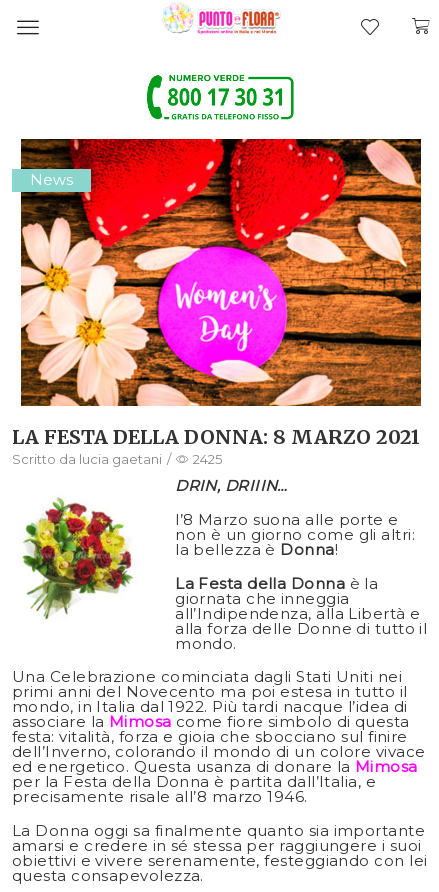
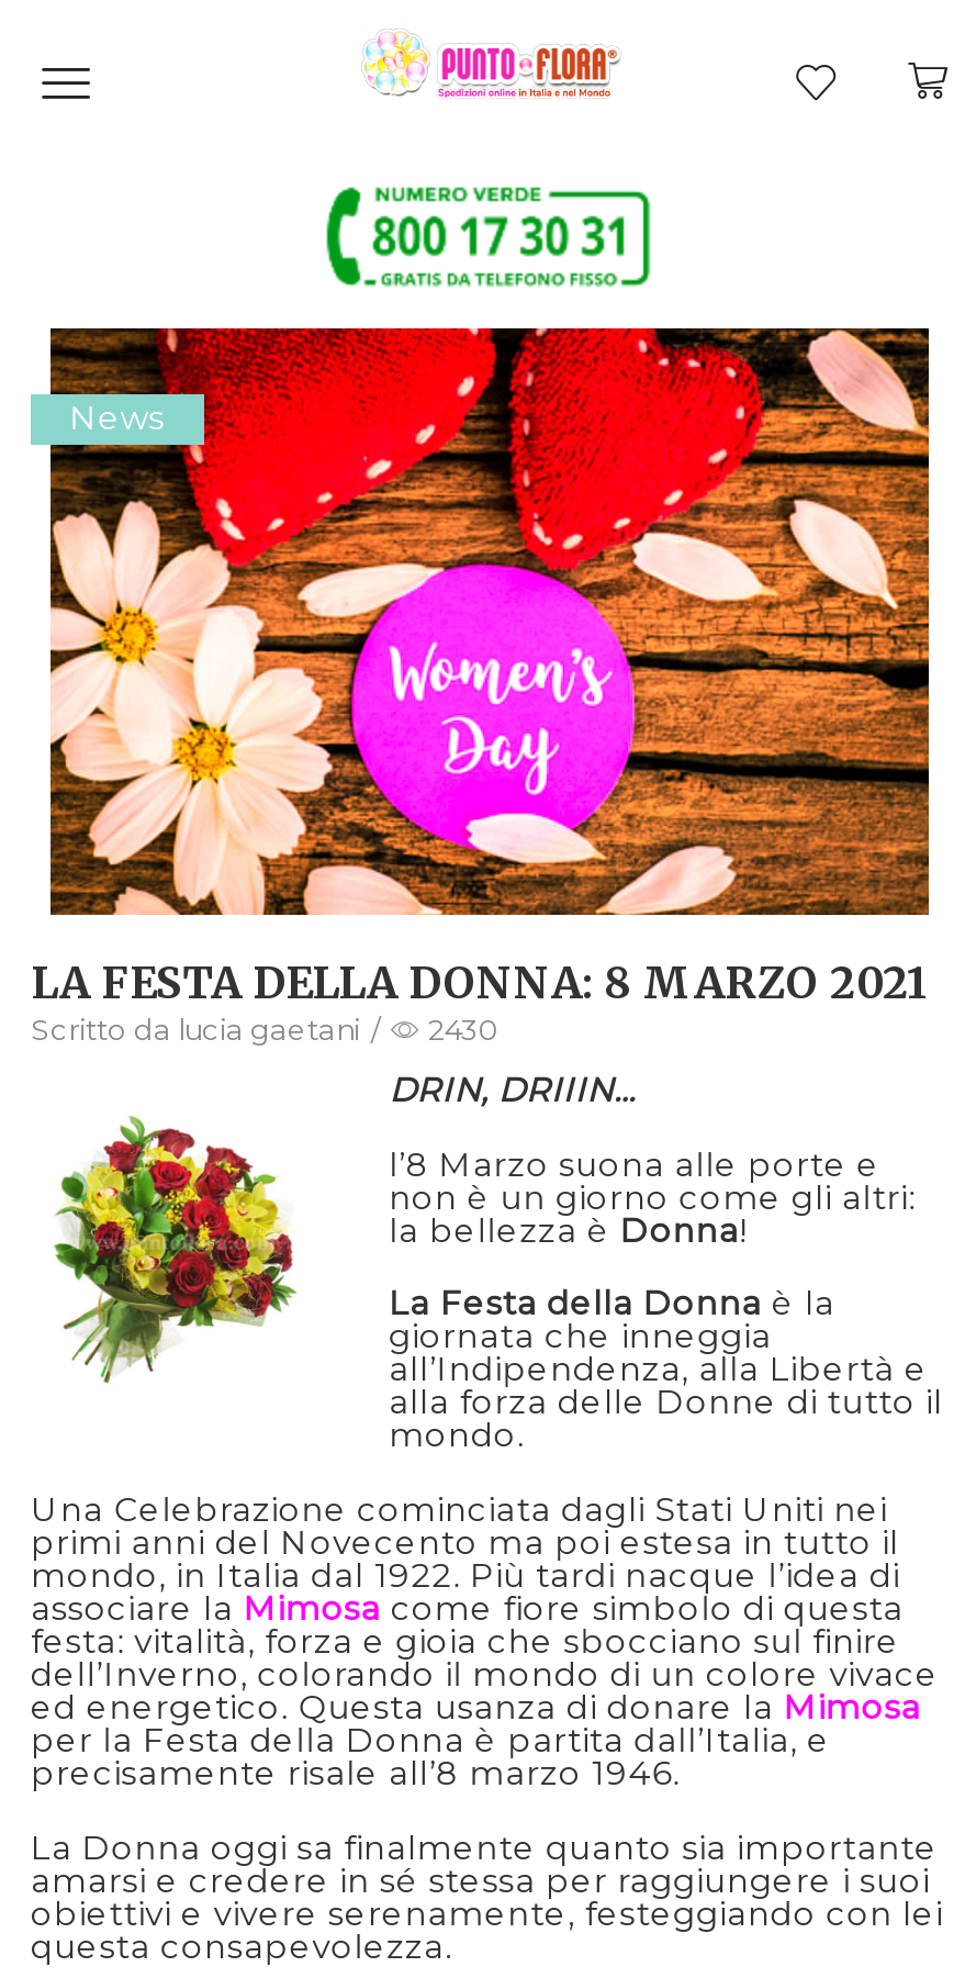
- Scritto da lucia gaetani / 2425
+ Scritto da lucia gaetani / 2430
